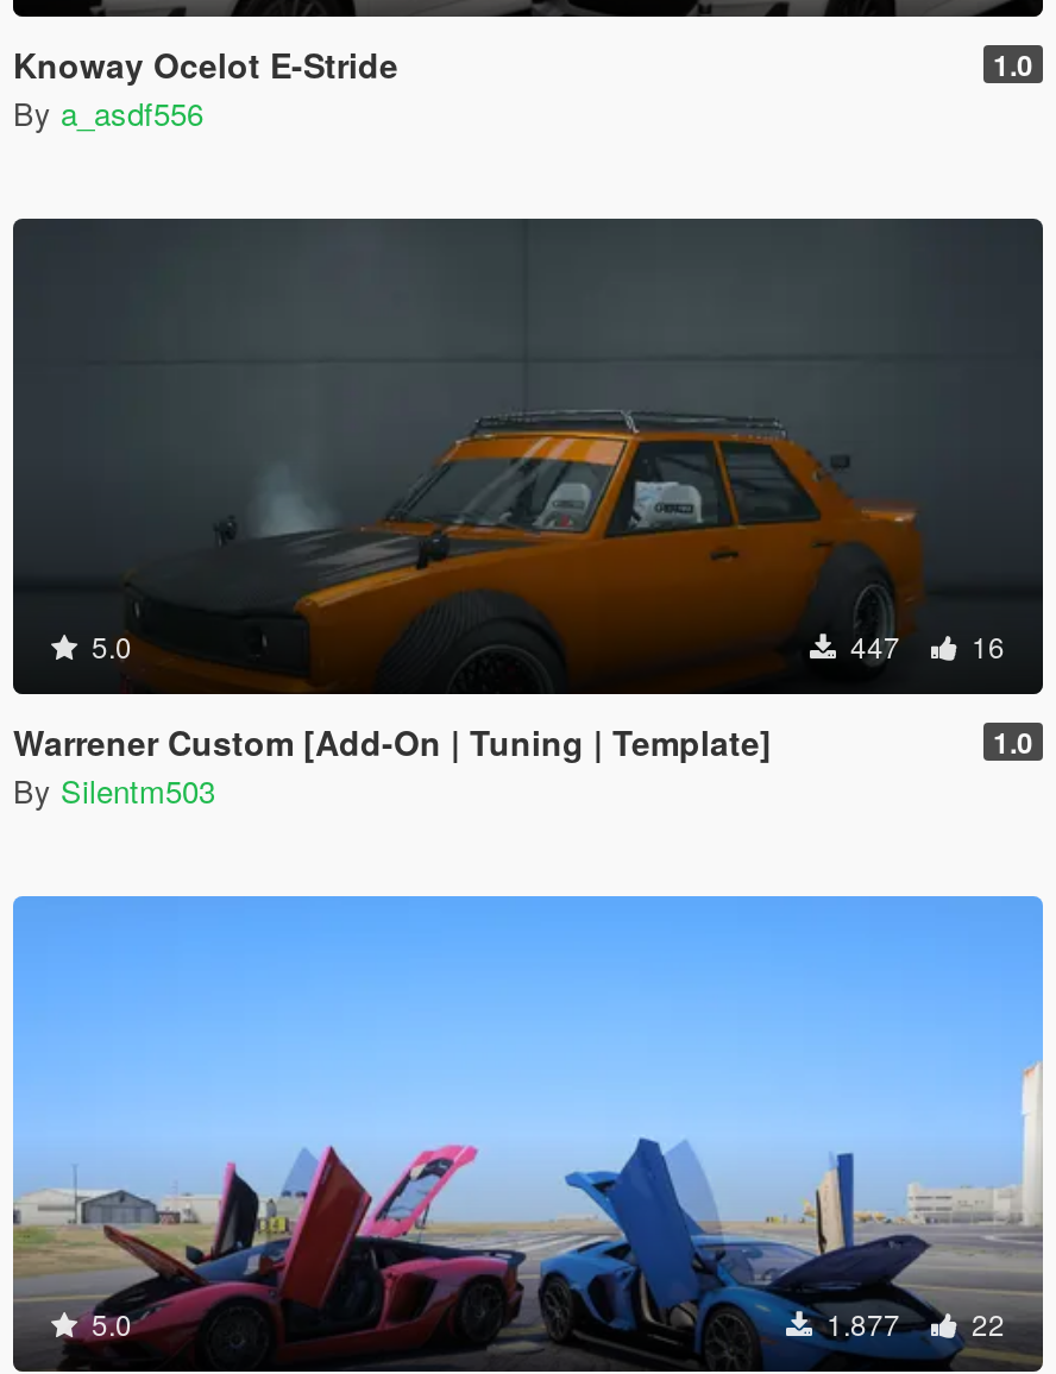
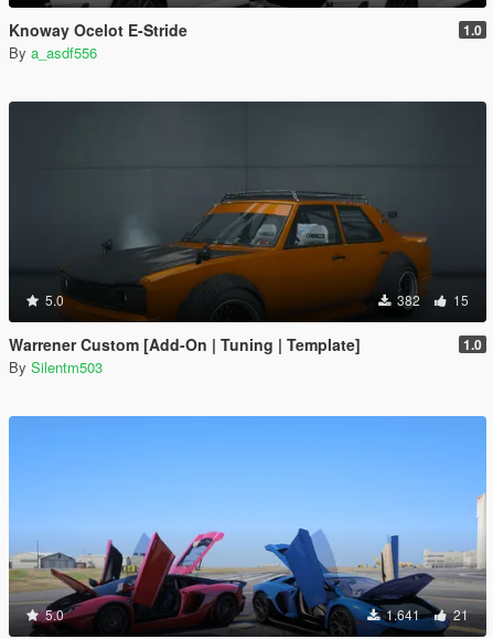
- 447
+ 382

- 16
+ 15

- 1.877
+ 1.641

- 22
+ 21
